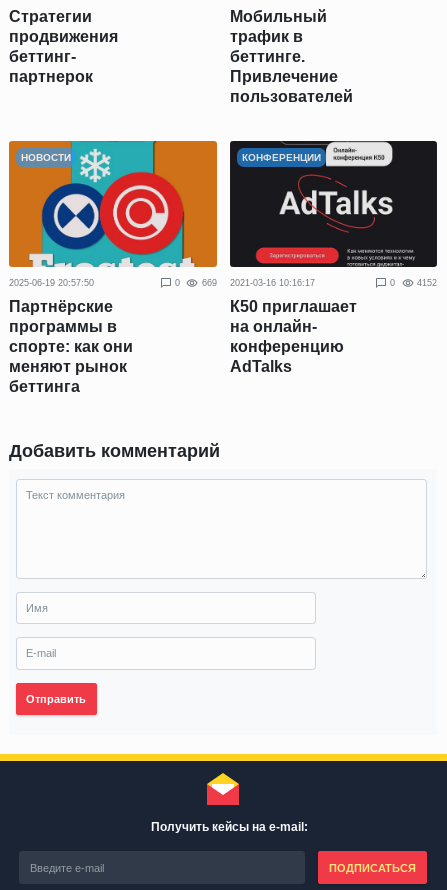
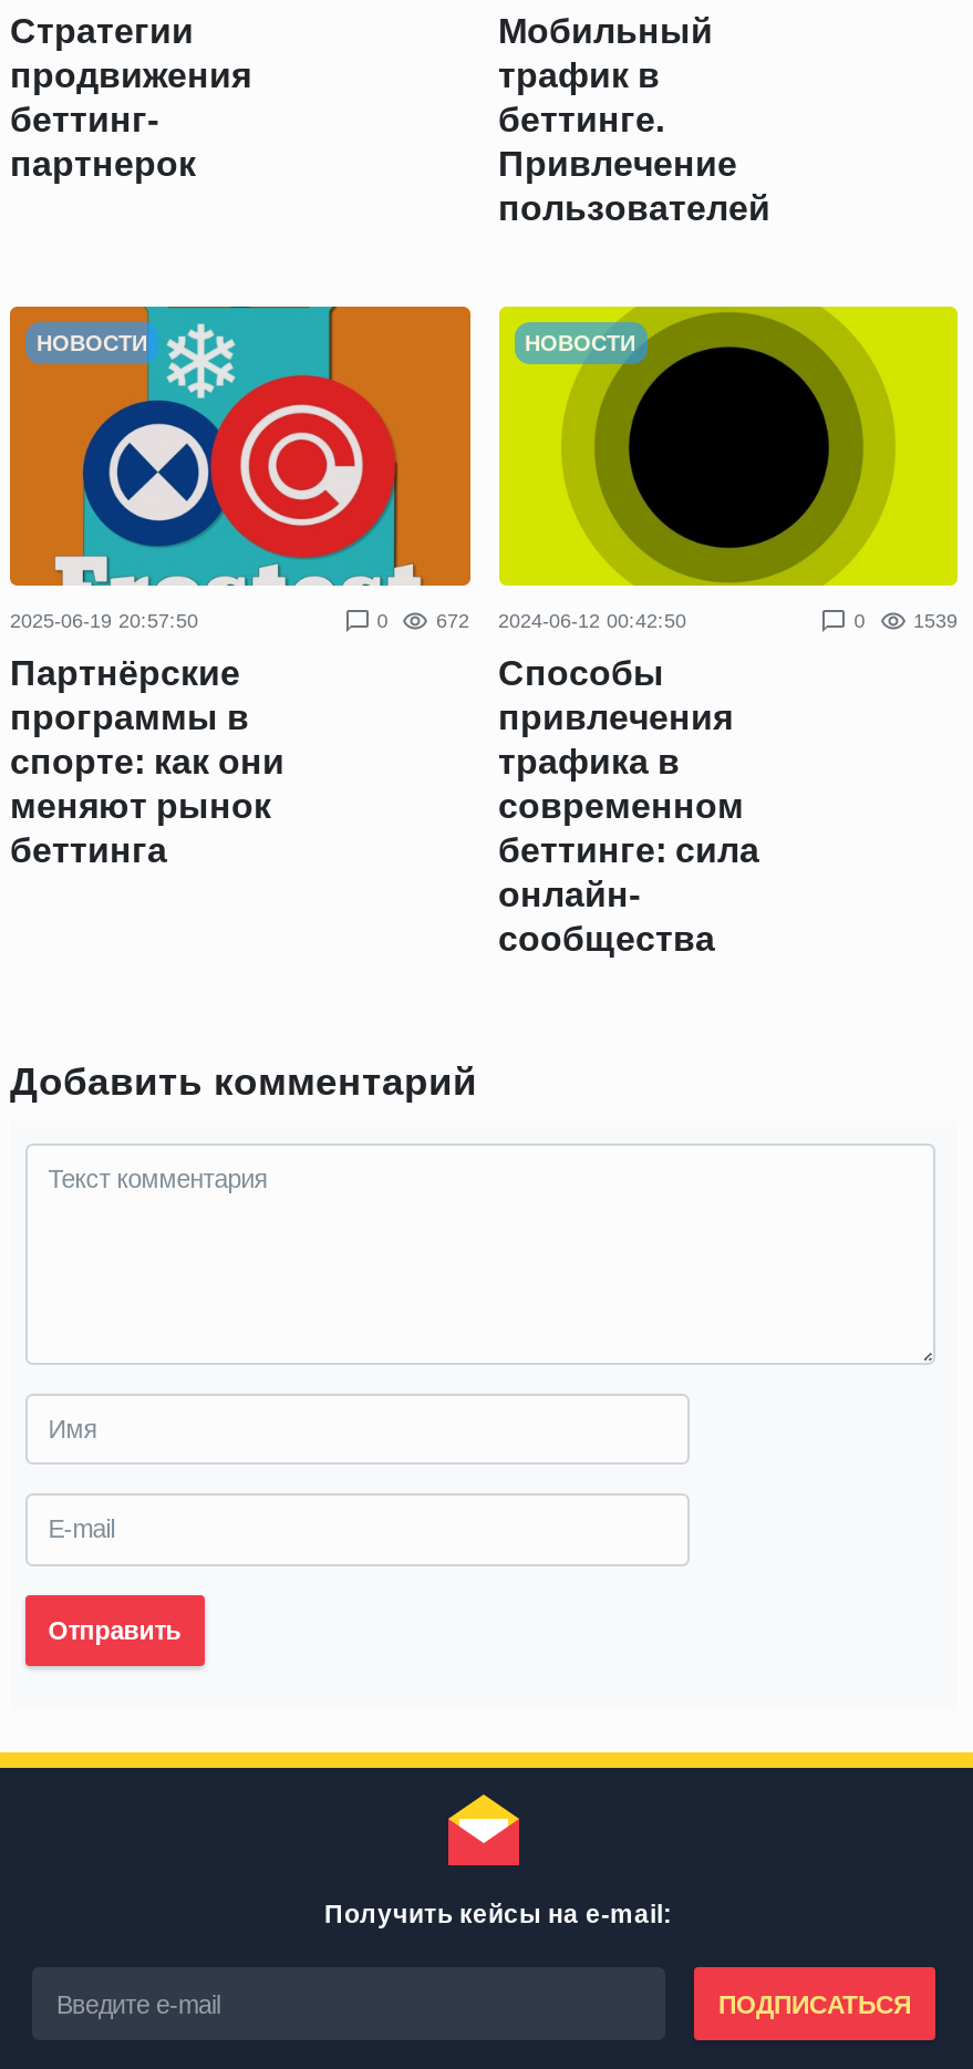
- [image]
- КОНФЕРЕНЦИИ
+ [image]
+ НОВОСТИ

- 669
+ 672

- 2021-03-16 10:16:17
+ 2024-06-12 00:42:50

- 4152
+ 1539

- К50 приглашает
- на онлайн-
- конференцию
- AdTalks
+ Способы
+ привлечения
+ трафика в
+ современном
+ беттинге: сила
+ онлайн-
+ сообщества
